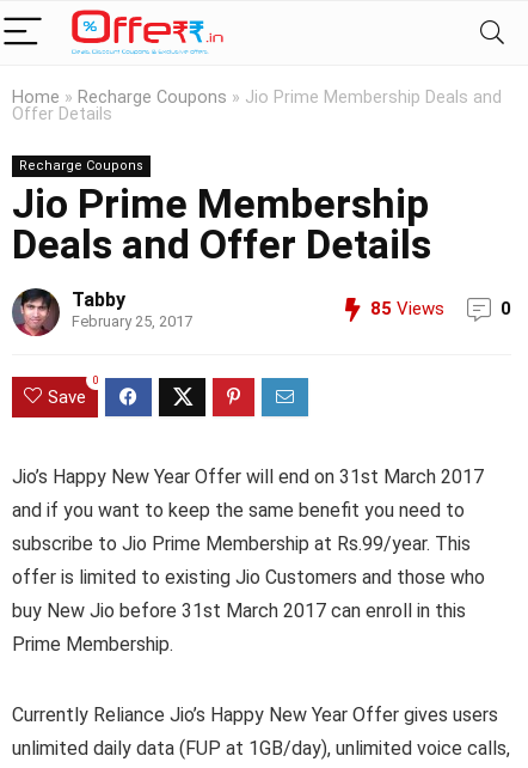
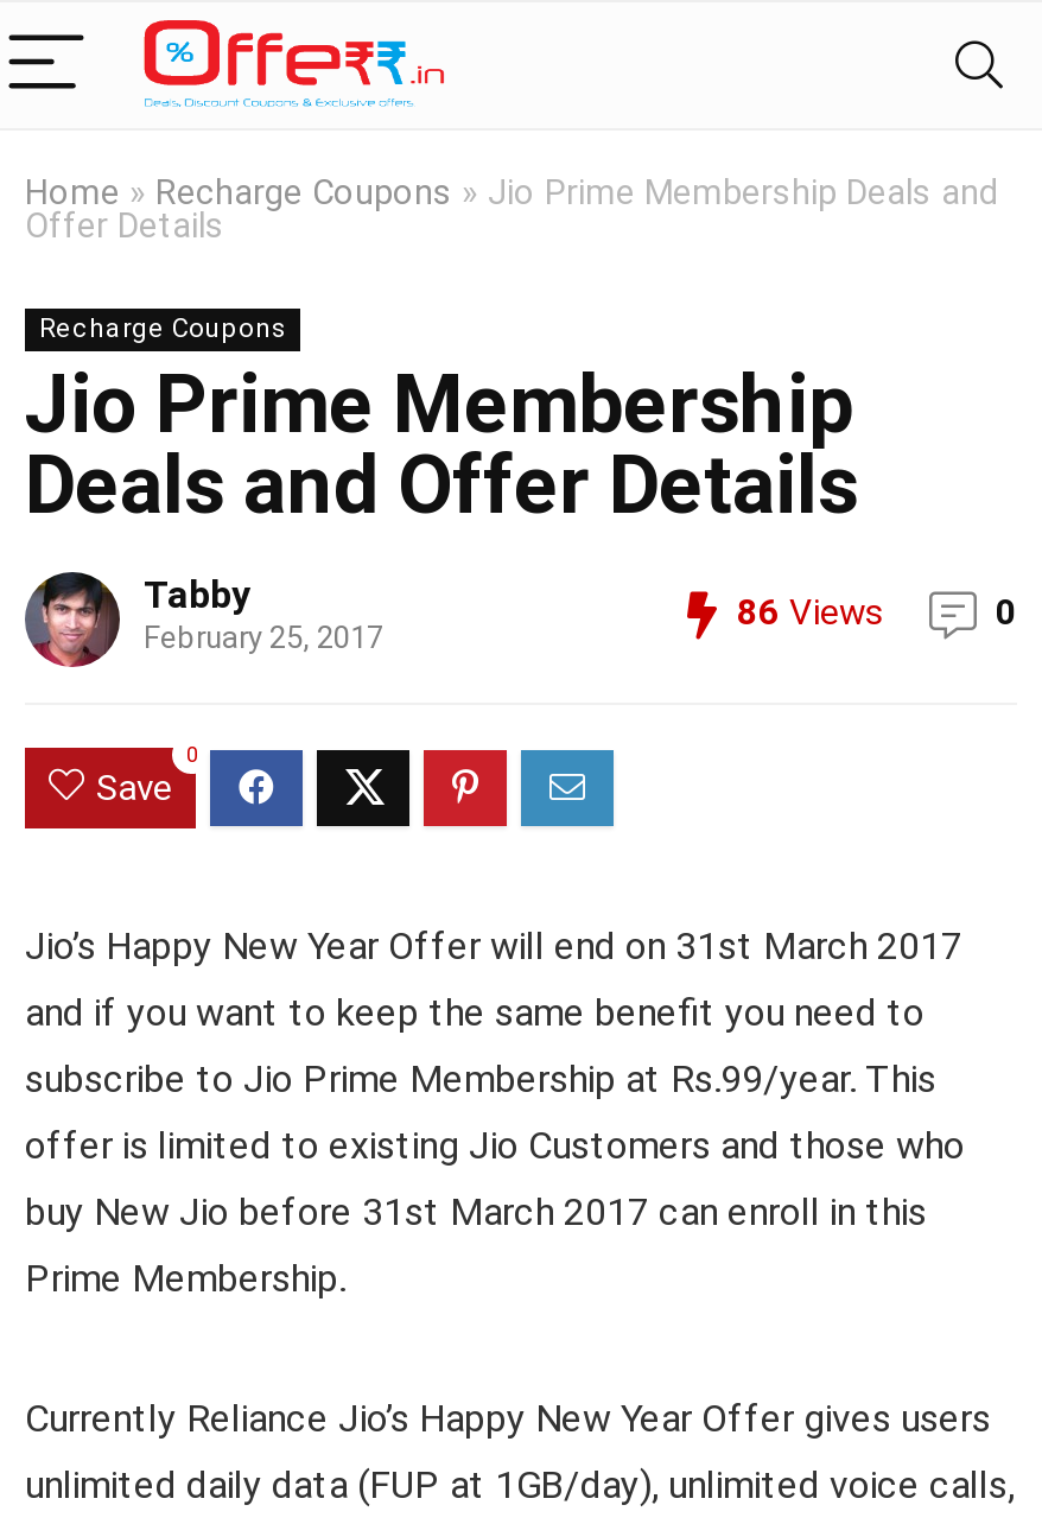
- 85 Views
+ 86 Views
